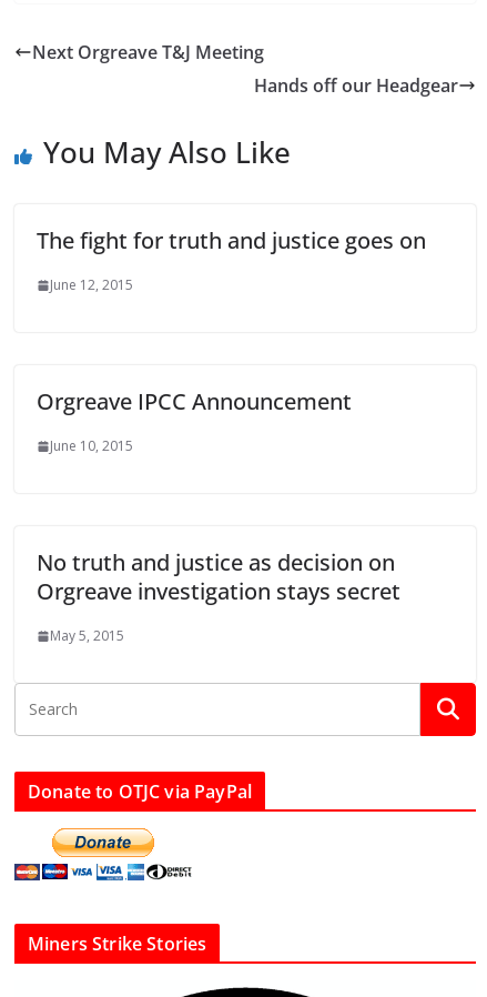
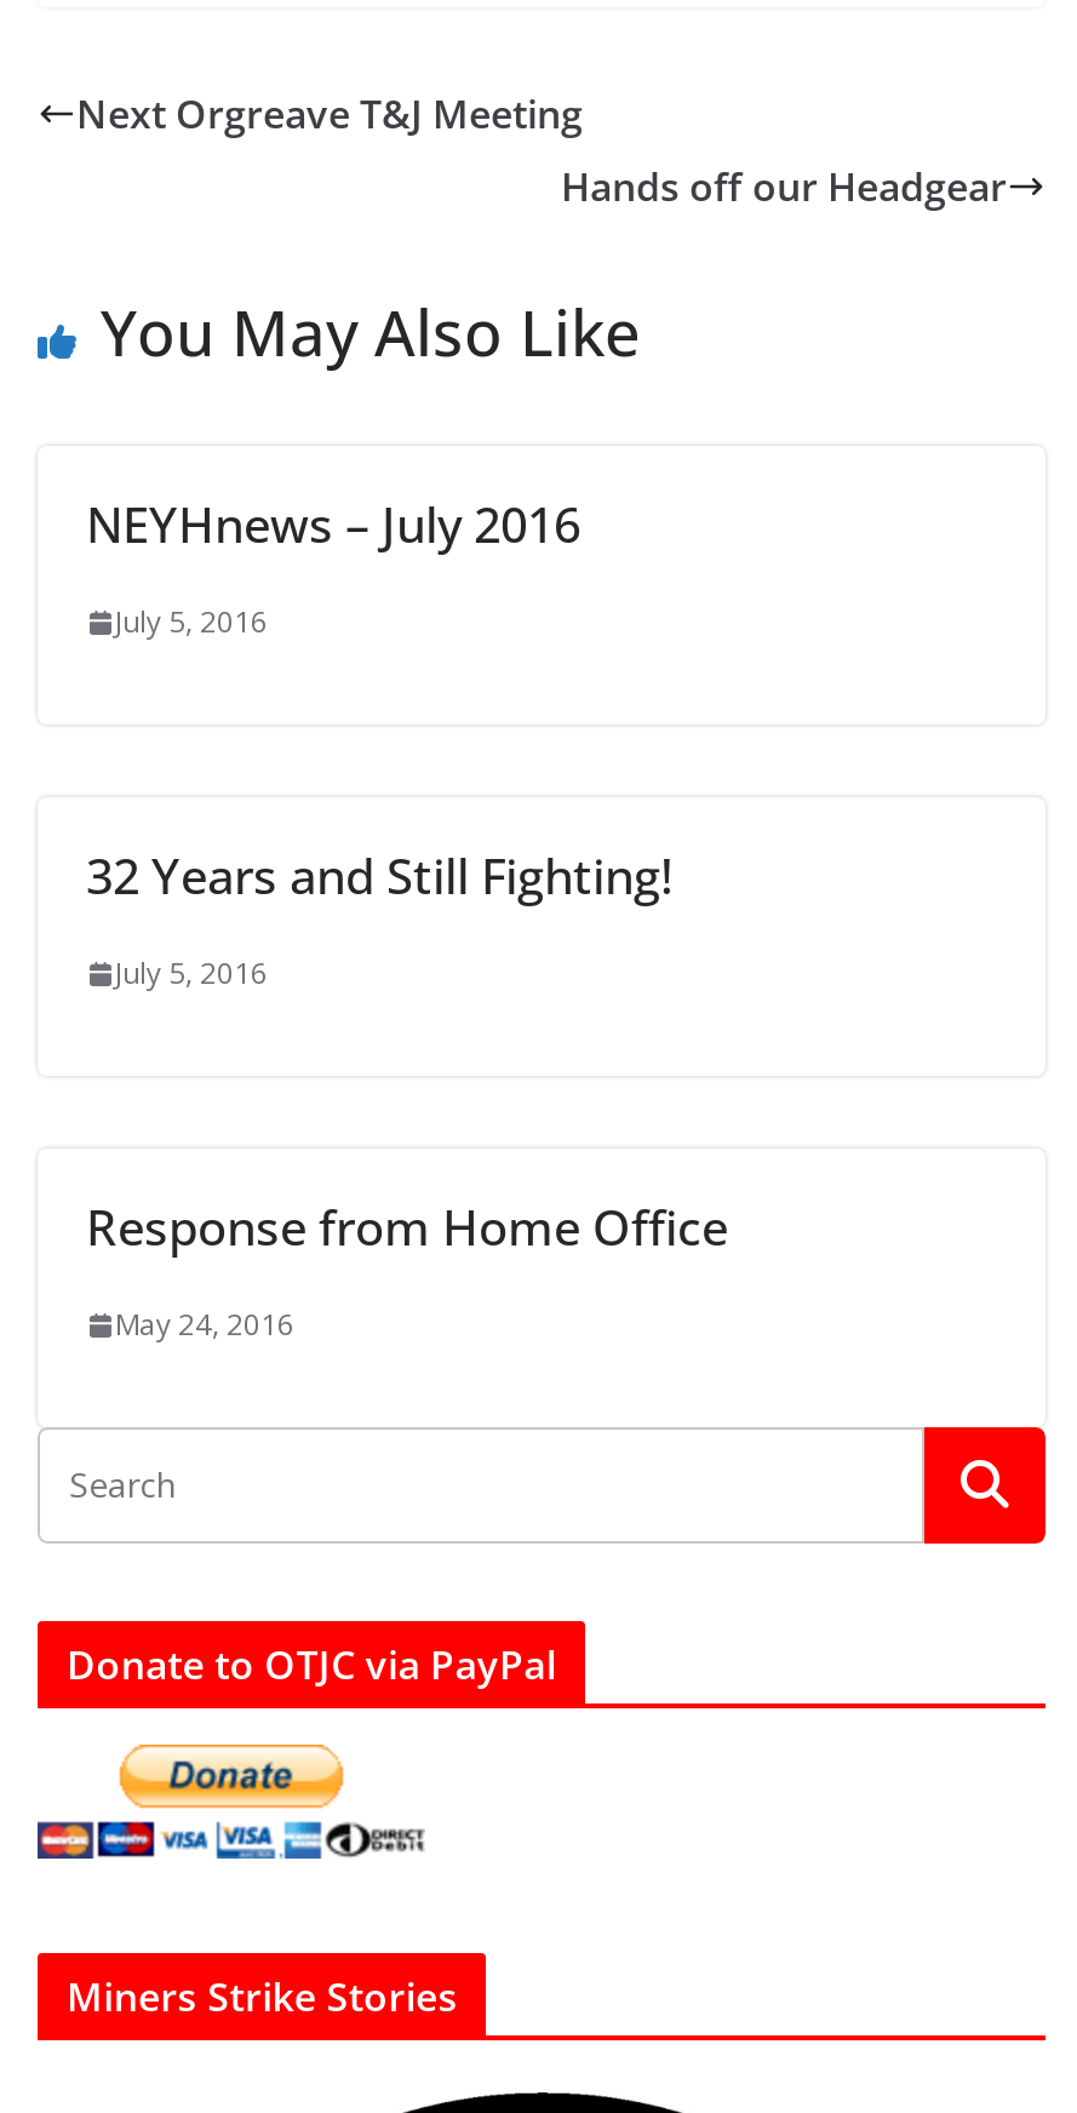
- The fight for truth and justice goes on
+ NEYHnews – July 2016

- June 12, 2015
+ July 5, 2016

- Orgreave IPCC Announcement
+ 32 Years and Still Fighting!

- June 10, 2015
+ July 5, 2016

- No truth and justice as decision on
- Orgreave investigation stays secret
+ Response from Home Office

- May 5, 2015
+ May 24, 2016
